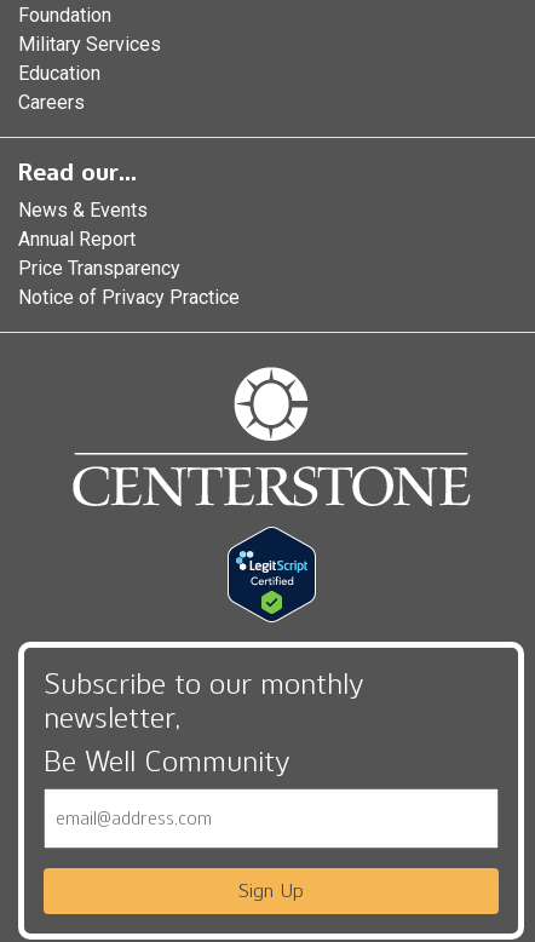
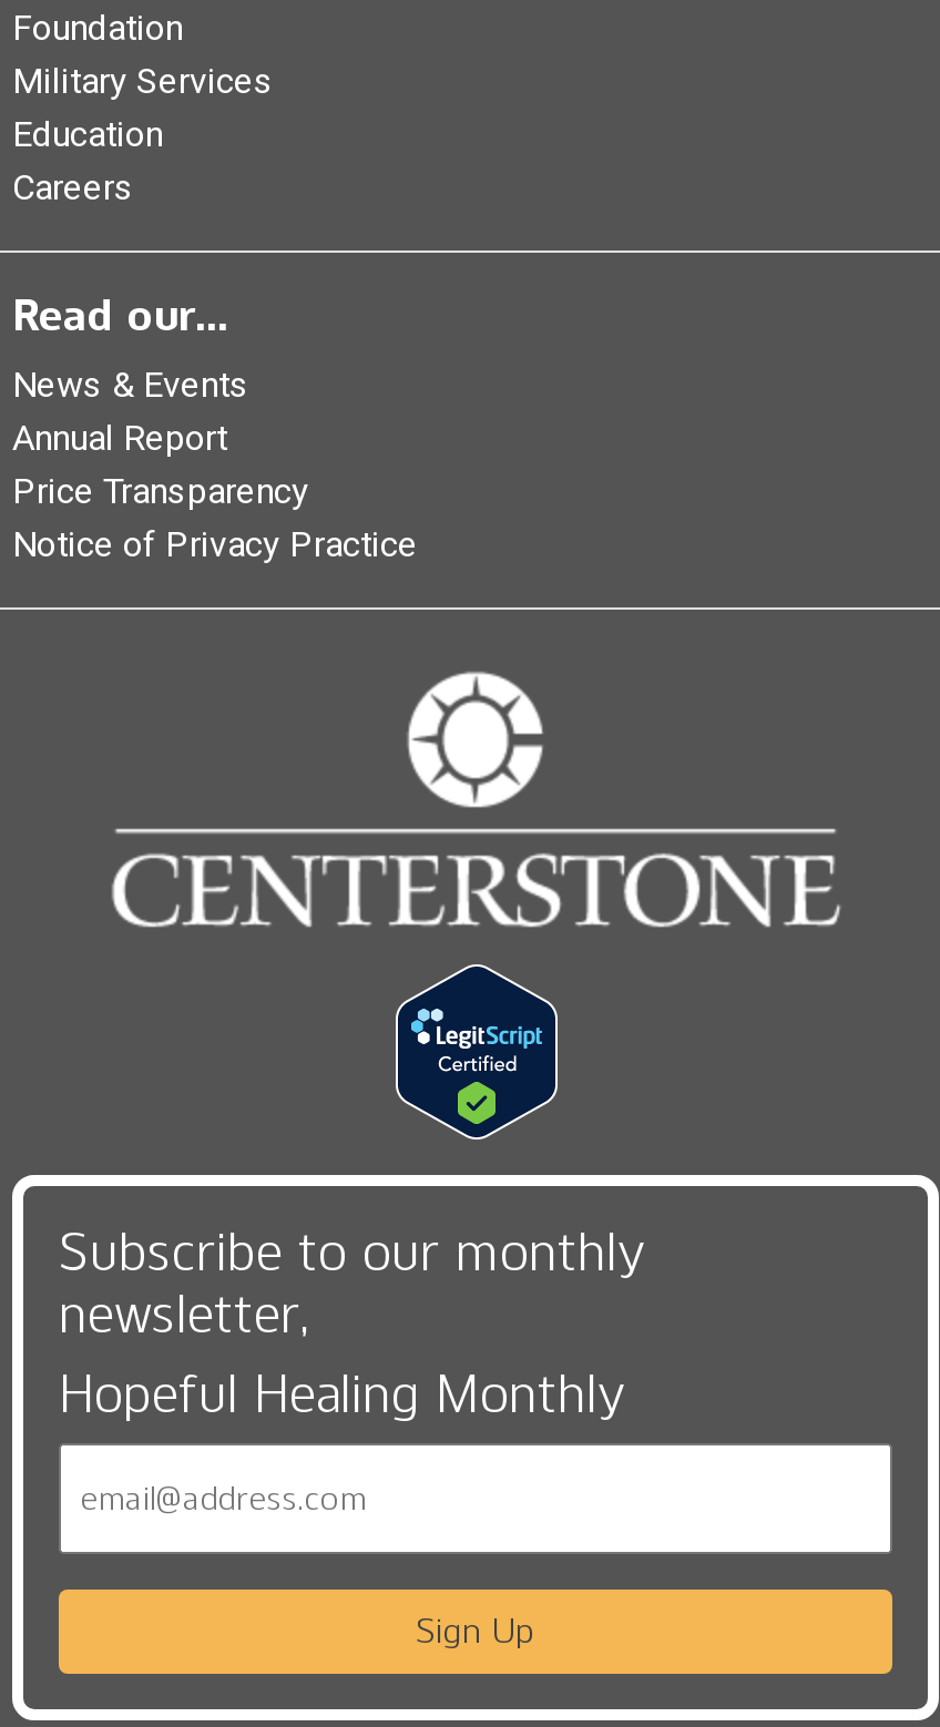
- Be Well Community
+ Hopeful Healing Monthly
